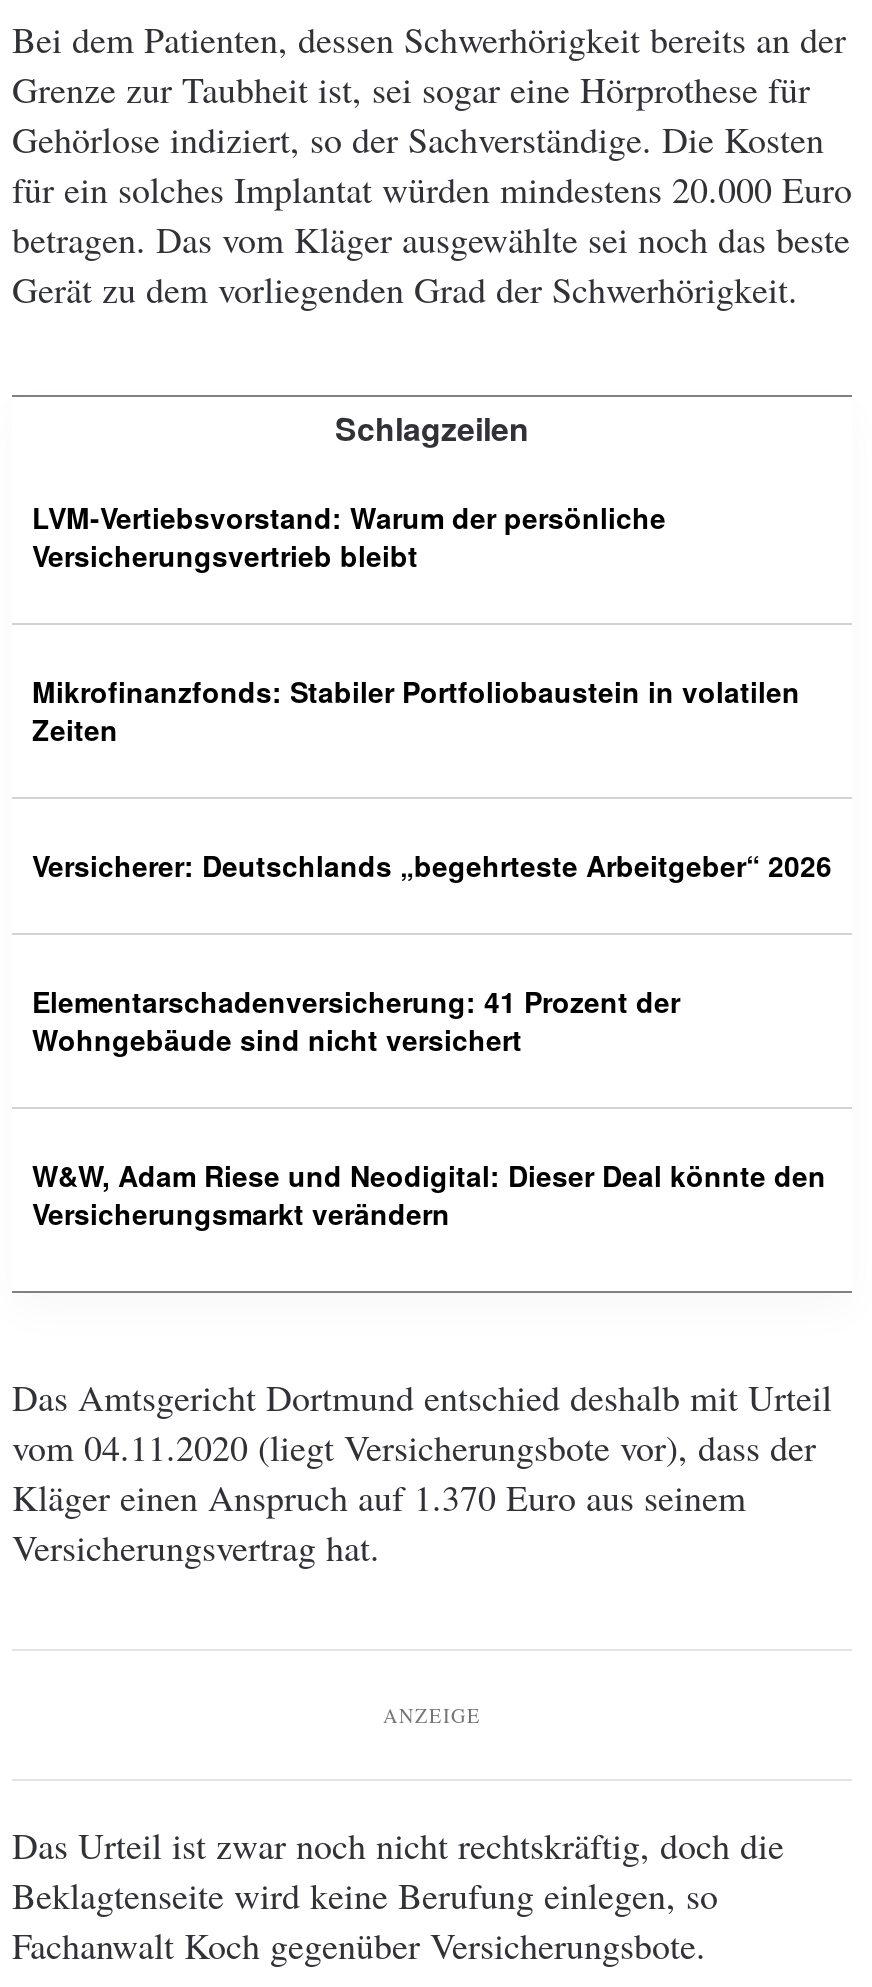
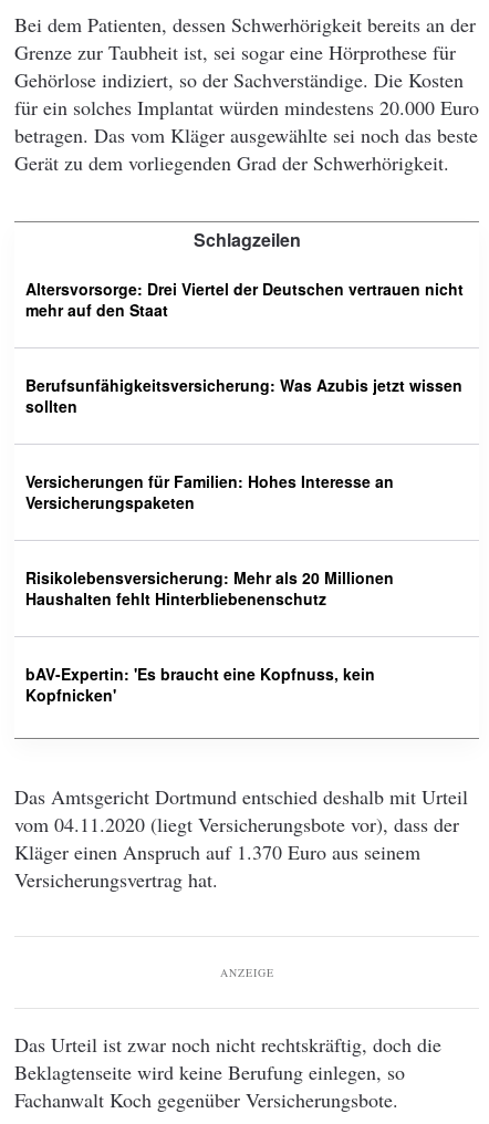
- LVM-Vertiebsvorstand: Warum der persönliche
- Versicherungsvertrieb bleibt
+ Altersvorsorge: Drei Viertel der Deutschen vertrauen nicht
+ mehr auf den Staat

- Mikrofinanzfonds: Stabiler Portfoliobaustein in volatilen
- Zeiten
+ Berufsunfähigkeitsversicherung: Was Azubis jetzt wissen
+ sollten

- Versicherer: Deutschlands „begehrteste Arbeitgeber“ 2026
+ Versicherungen für Familien: Hohes Interesse an
+ Versicherungspaketen

- Elementarschadenversicherung: 41 Prozent der
- Wohngebäude sind nicht versichert
+ Risikolebensversicherung: Mehr als 20 Millionen
+ Haushalten fehlt Hinterbliebenenschutz

- W&W, Adam Riese und Neodigital: Dieser Deal könnte den
- Versicherungsmarkt verändern
+ bAV-Expertin: 'Es braucht eine Kopfnuss, kein
+ Kopfnicken'
